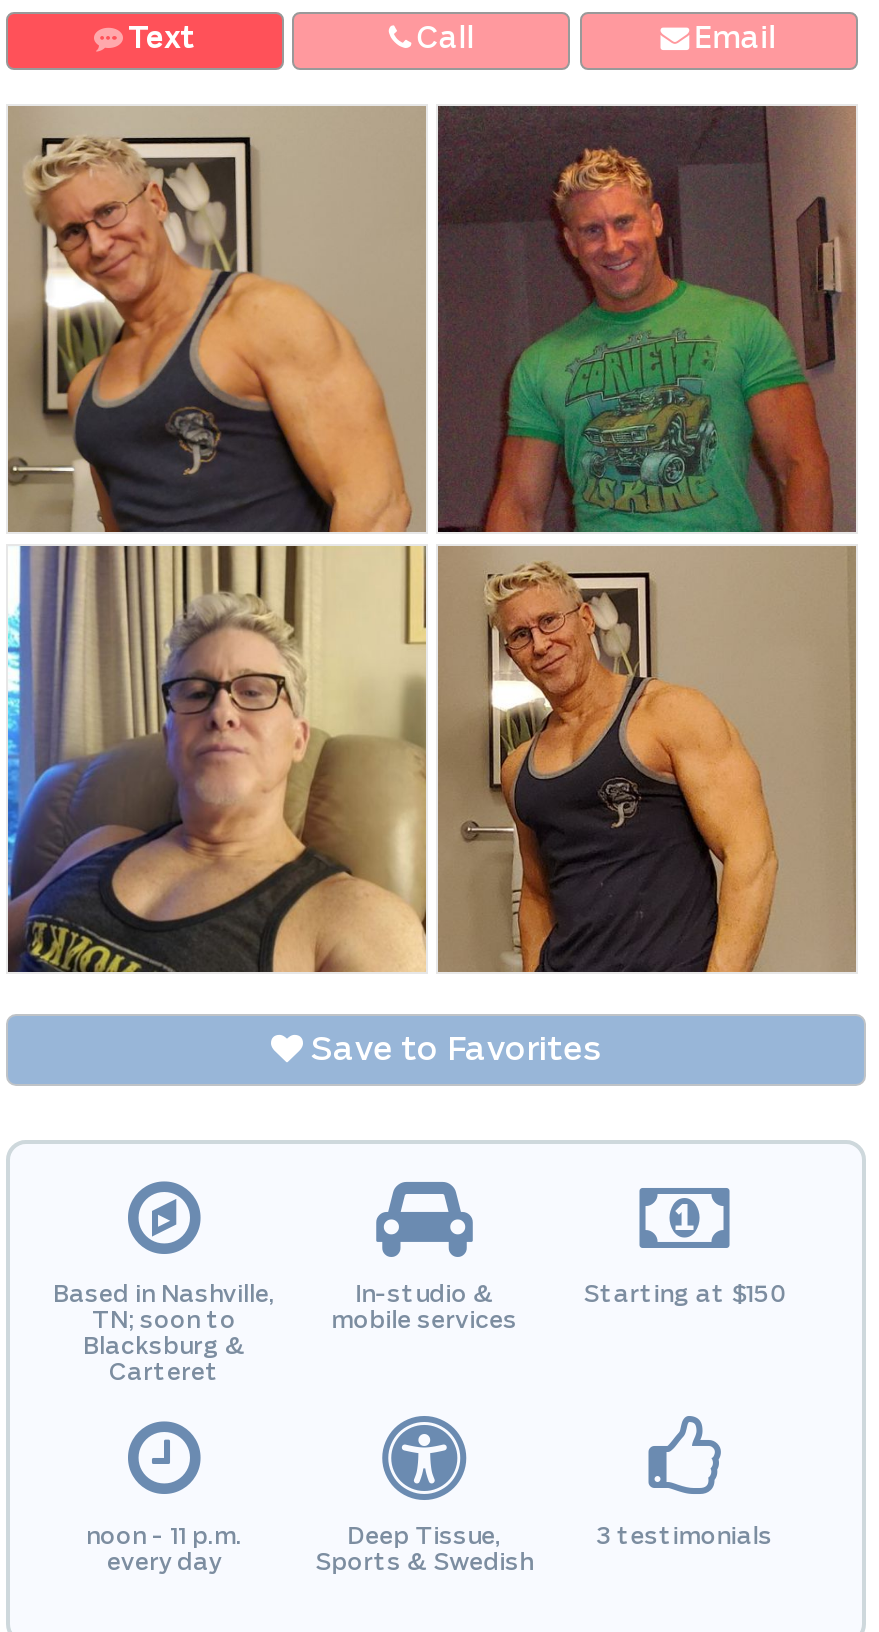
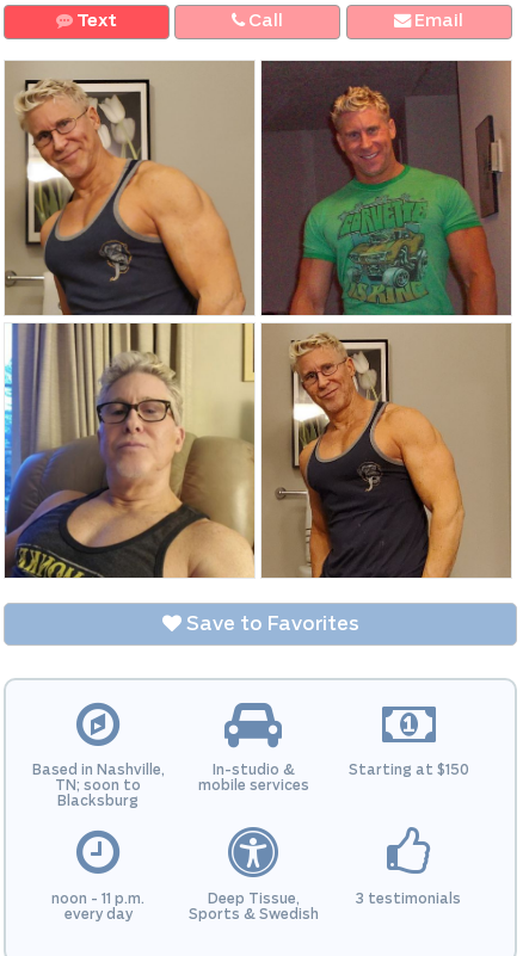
- Blacksburg &
- Carteret
+ Blacksburg
